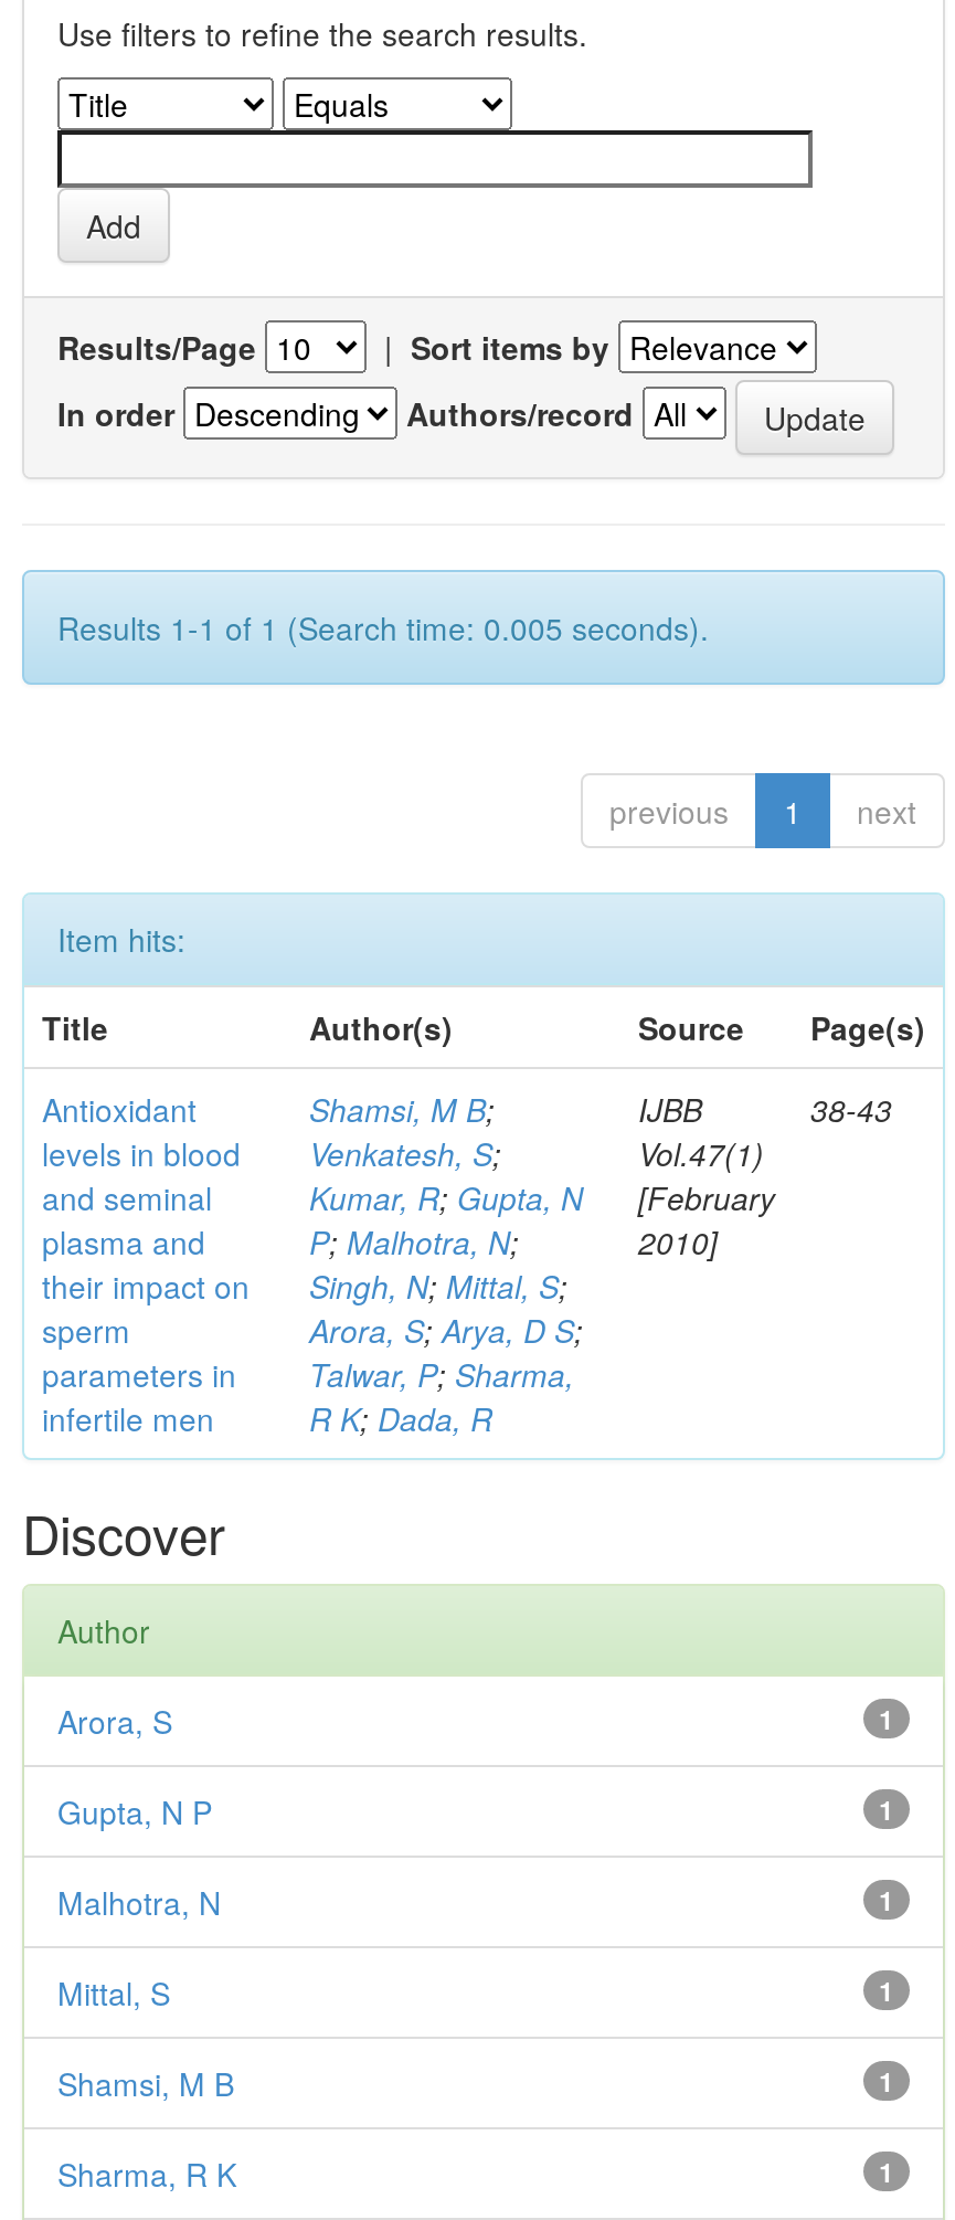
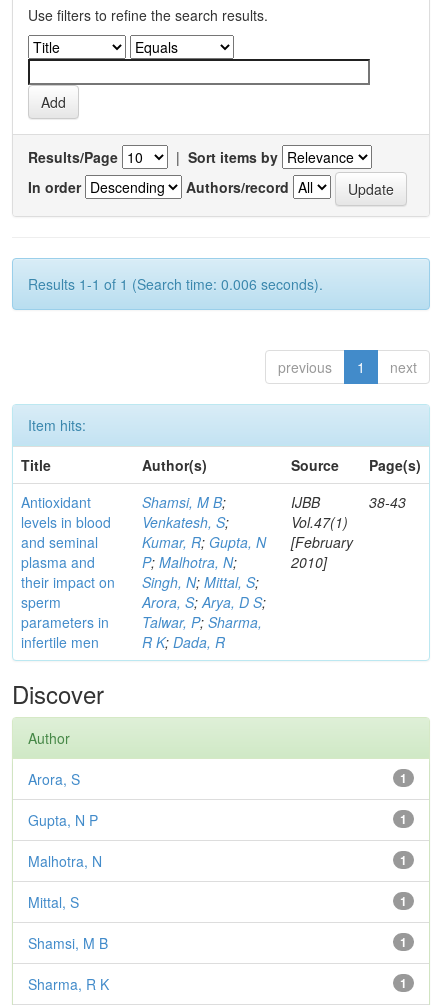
- Results 1-1 of 1 (Search time: 0.005 seconds).
+ Results 1-1 of 1 (Search time: 0.006 seconds).
